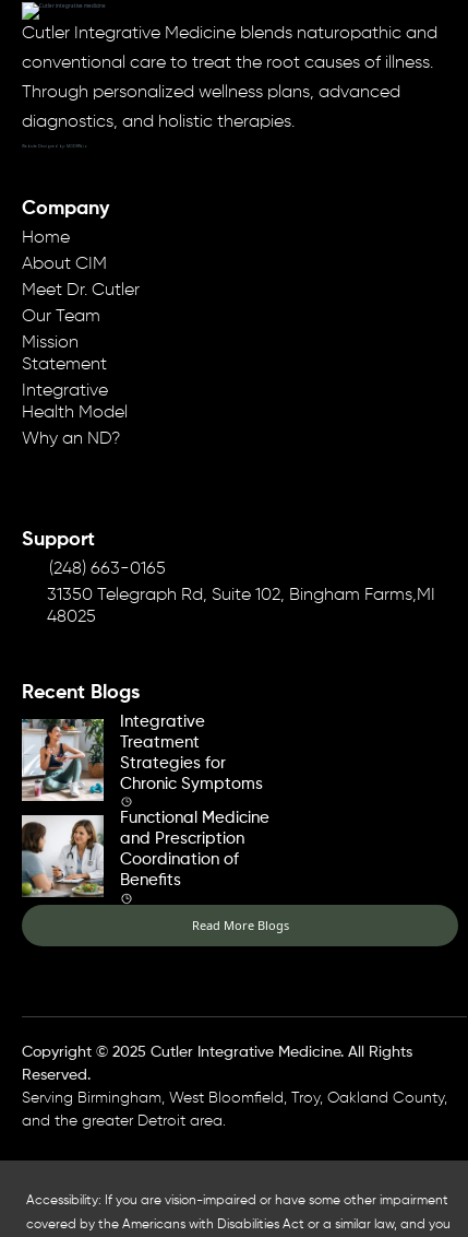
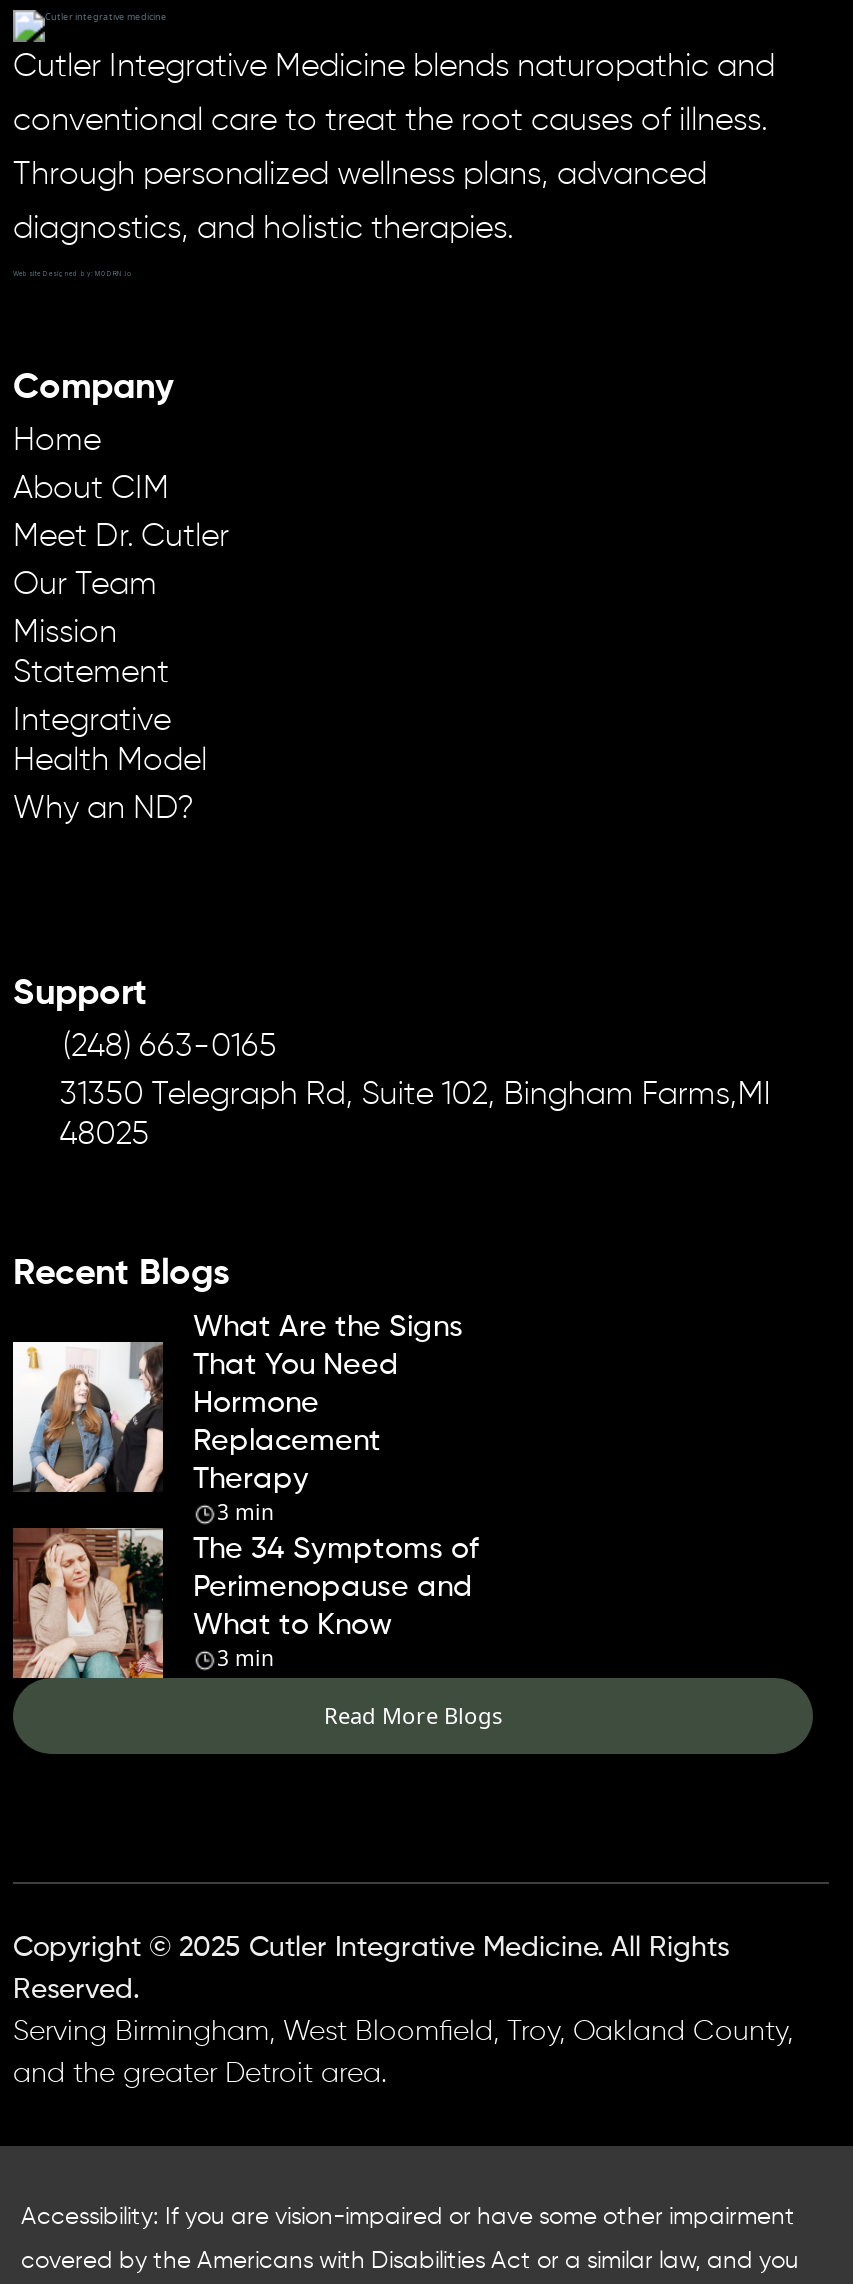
- [image]
- Integrative
- Treatment
- Strategies for
- Chronic Symptoms
- Functional Medicine
- and Prescription
- Coordination of
- Benefits
+ [image]
+ What Are the Signs
+ That You Need
+ Hormone
+ Replacement
+ Therapy
+ 3 min
+ The 34 Symptoms of
+ Perimenopause and
+ What to Know
+ 3 min

- [image]
+ [image]
